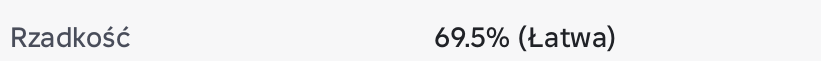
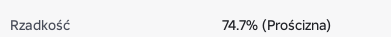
- 69.5% (Łatwa)
+ 74.7% (Prościzna)
